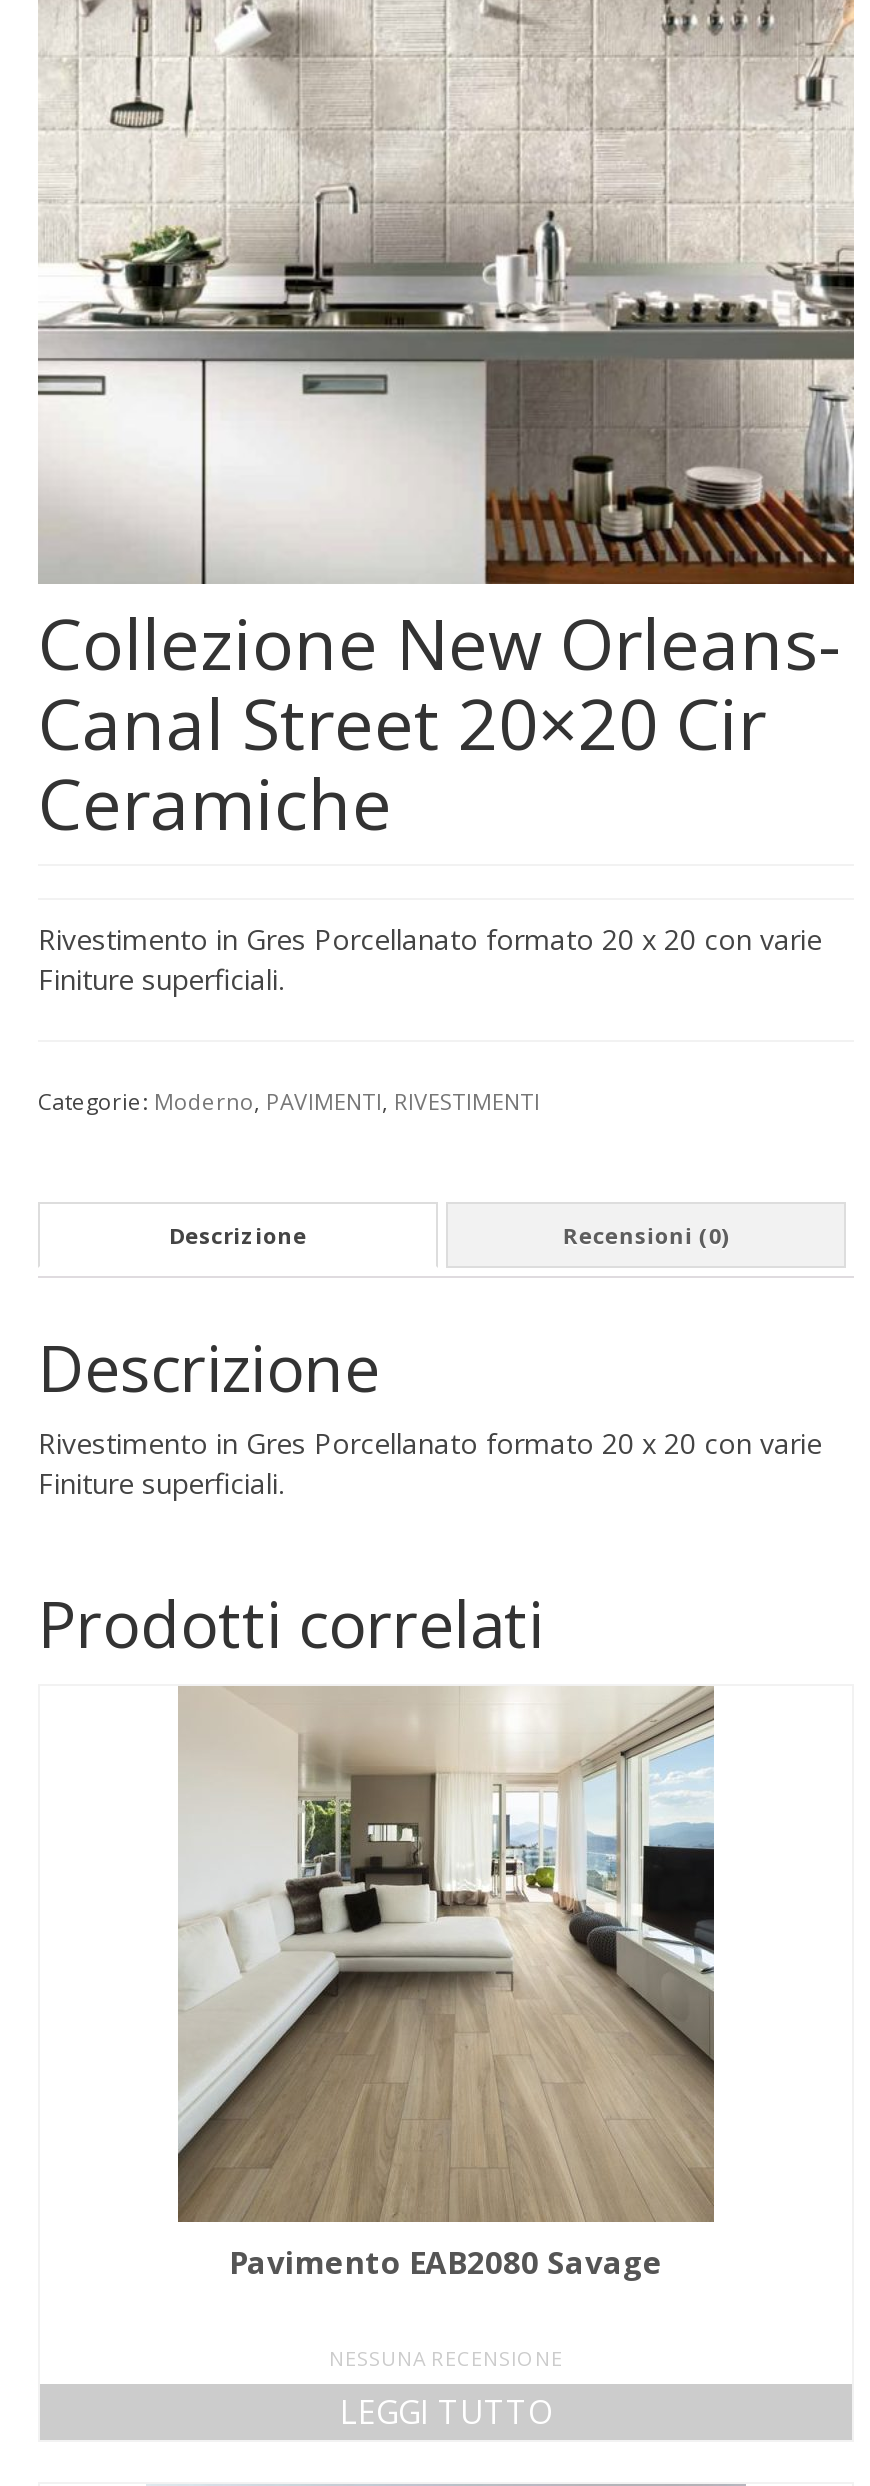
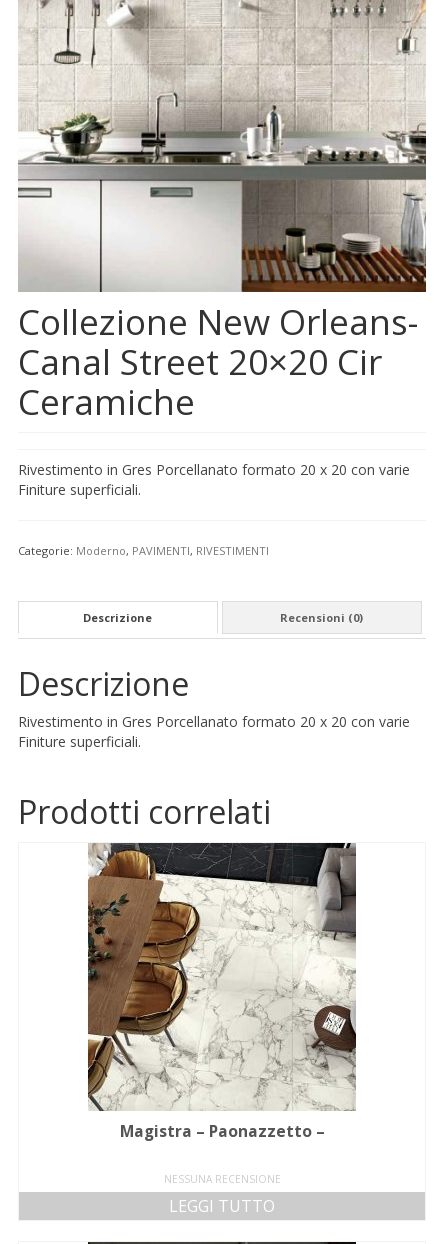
- [image]
- Pavimento EAB2080 Savage
+ [image]
+ Magistra – Paonazzetto –
